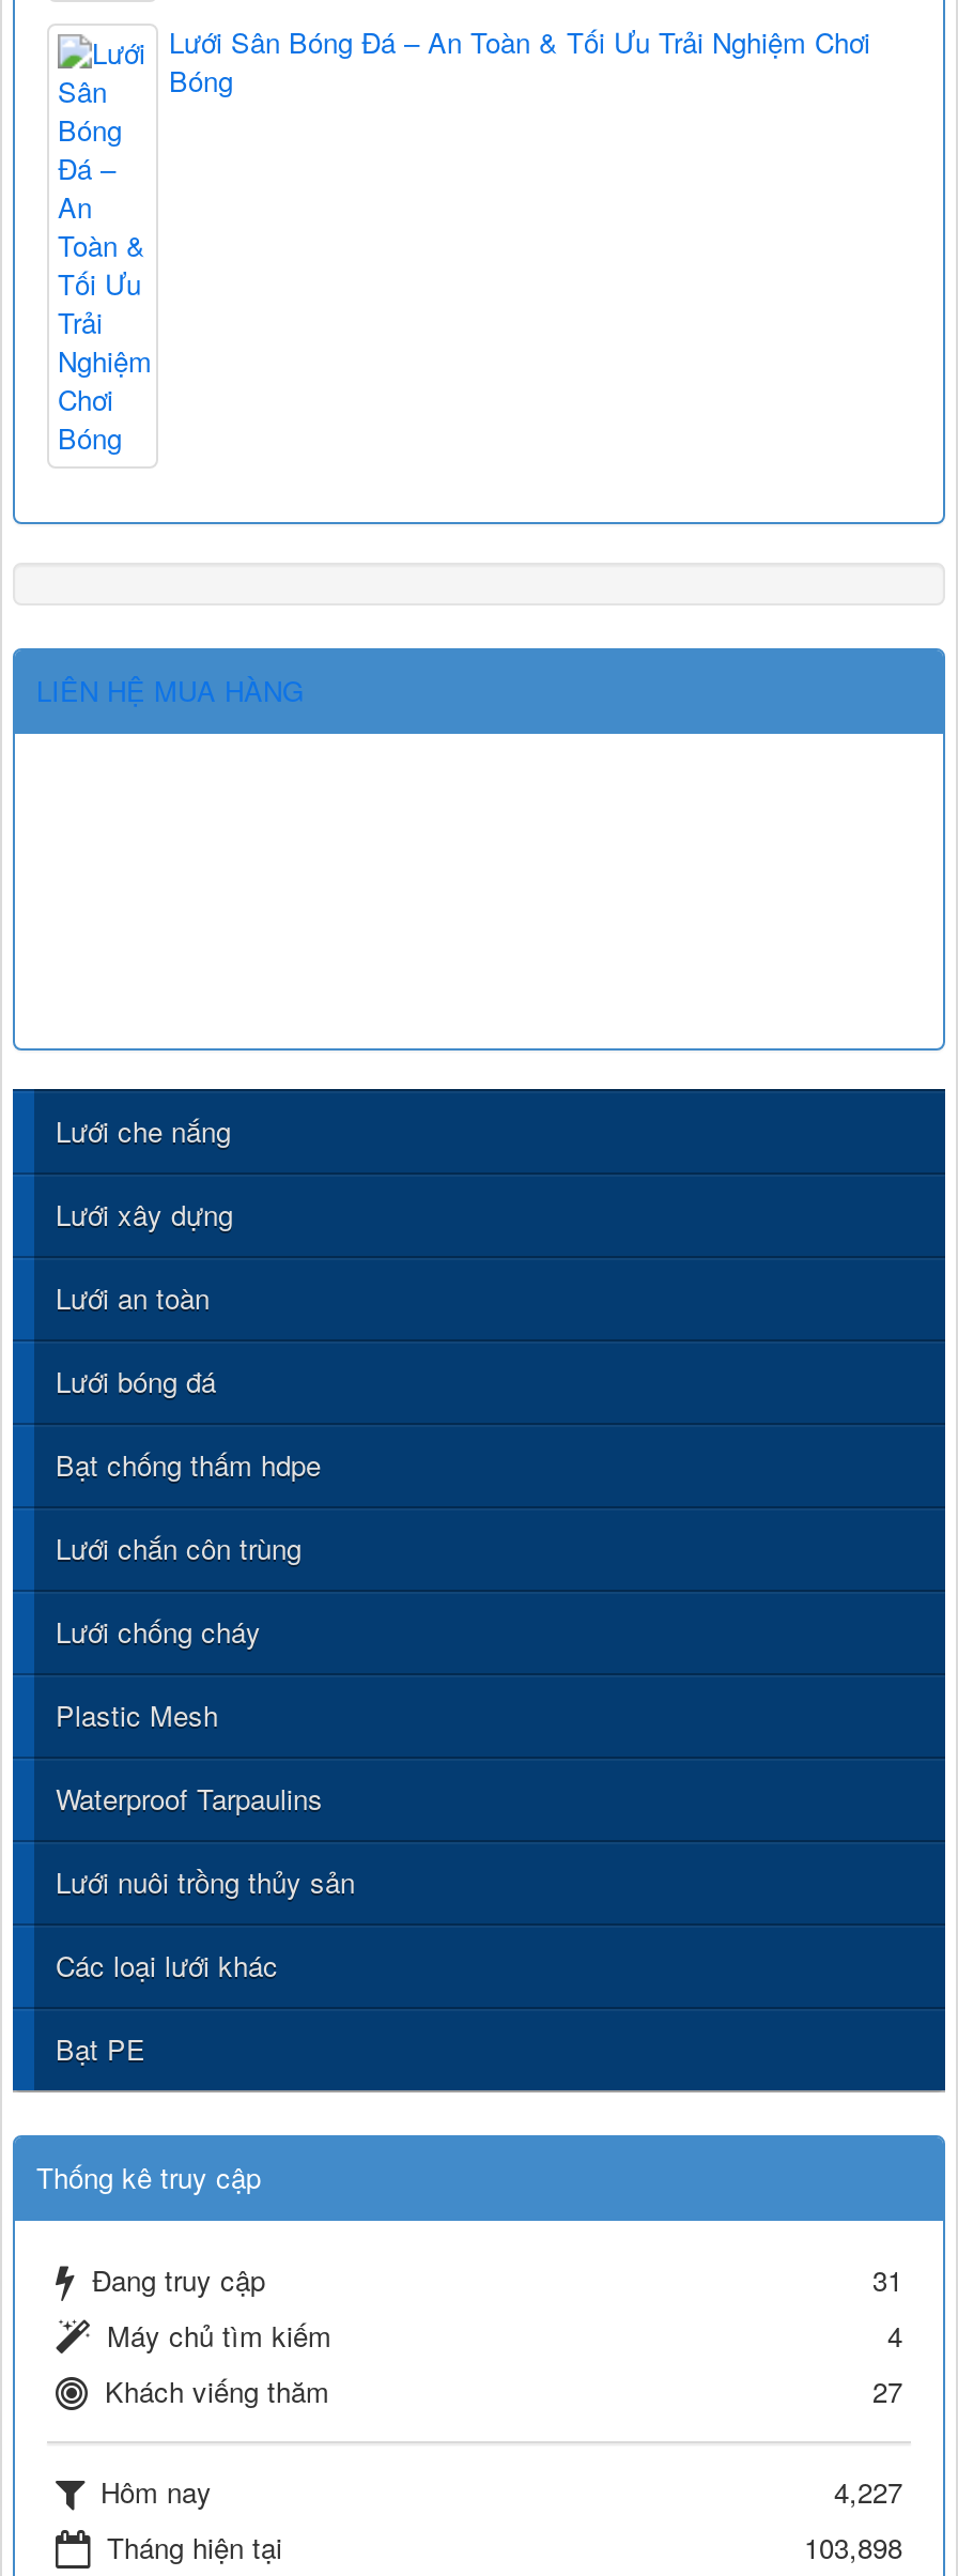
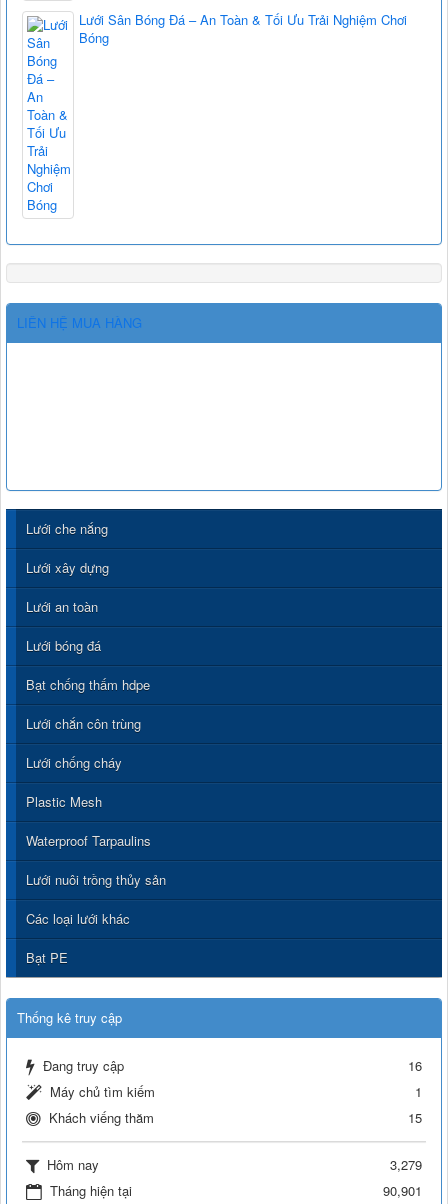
- 31
+ 16

- 4
+ 1

- 27
+ 15

- 4,227
+ 3,279

- 103,898
+ 90,901
